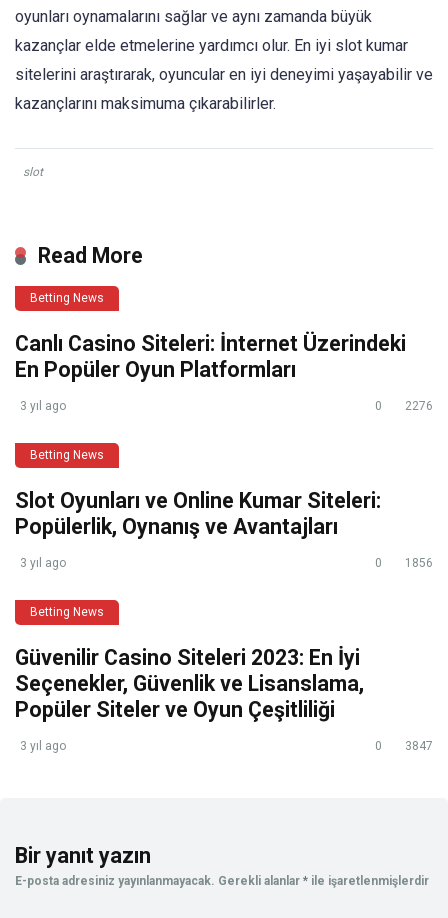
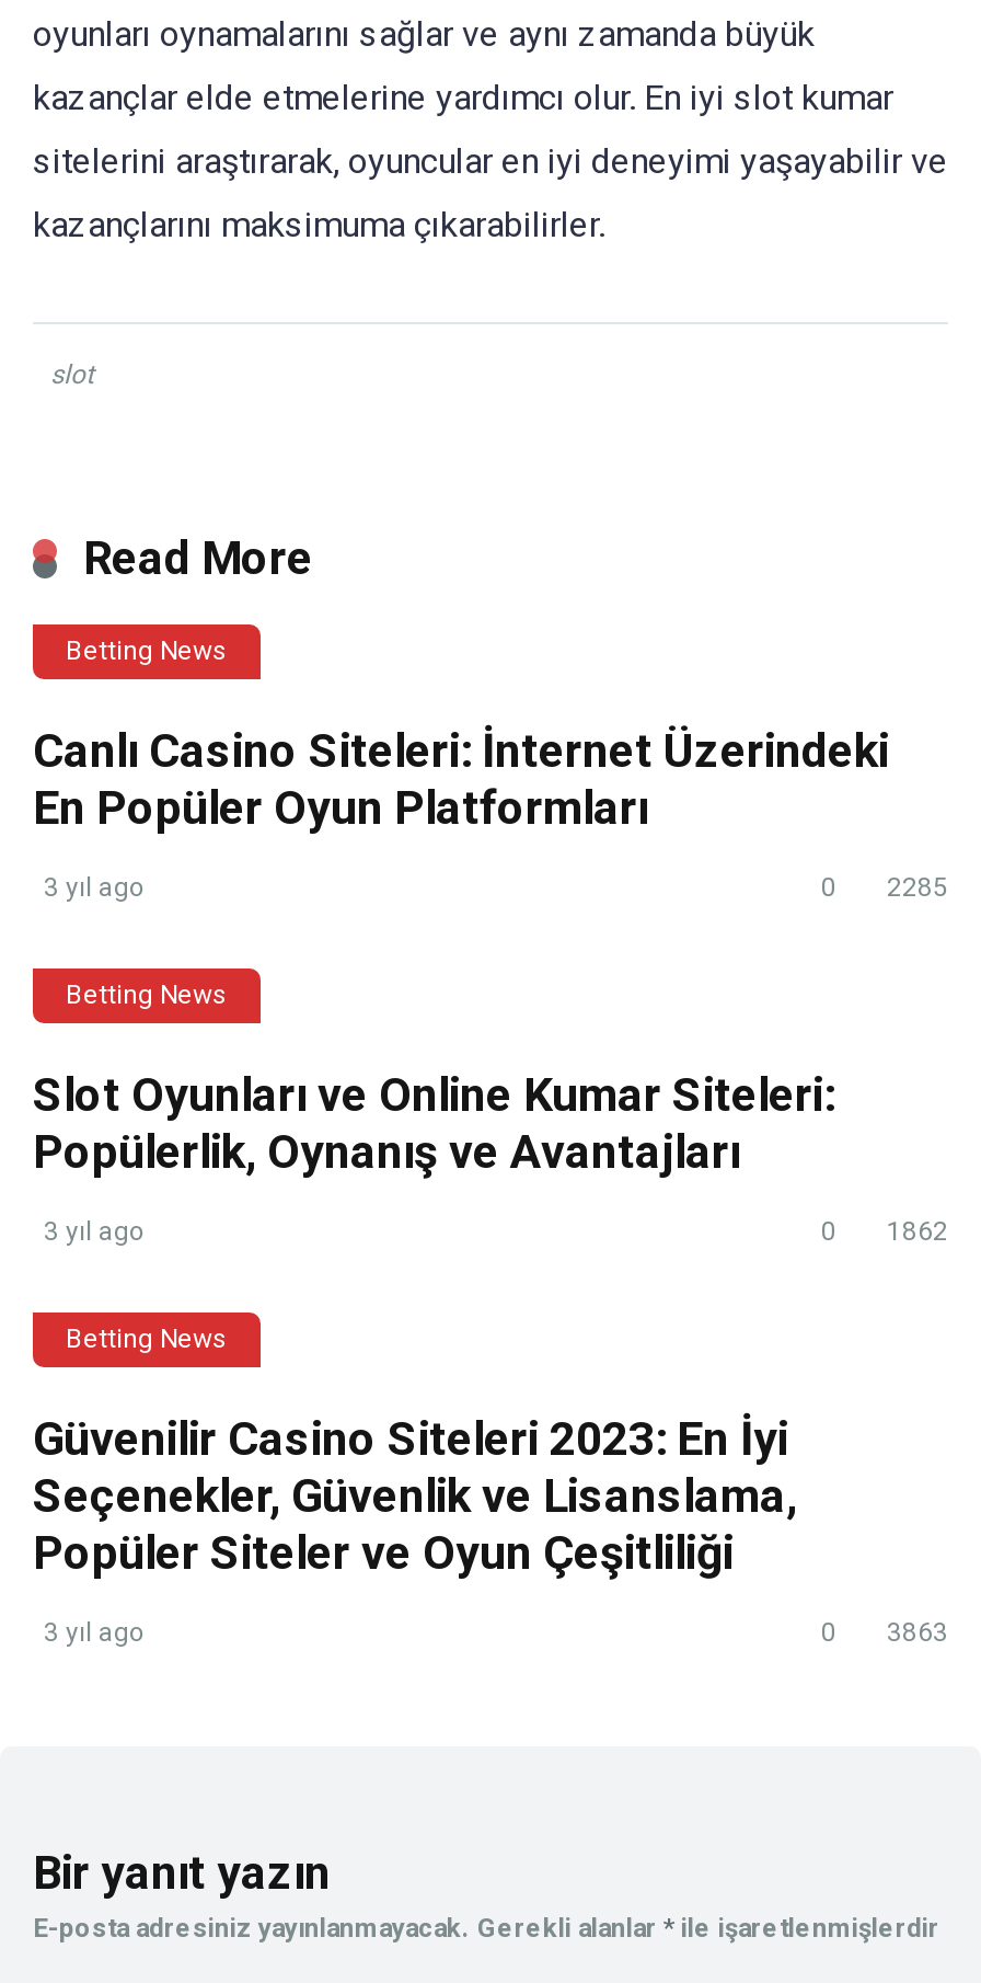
- 0 2276
+ 0 2285

- 0 1856
+ 0 1862

- 0 3847
+ 0 3863
